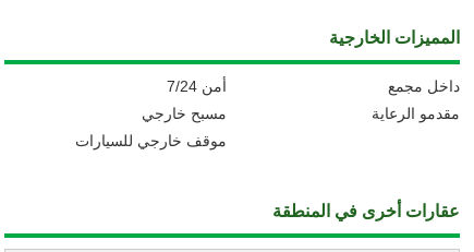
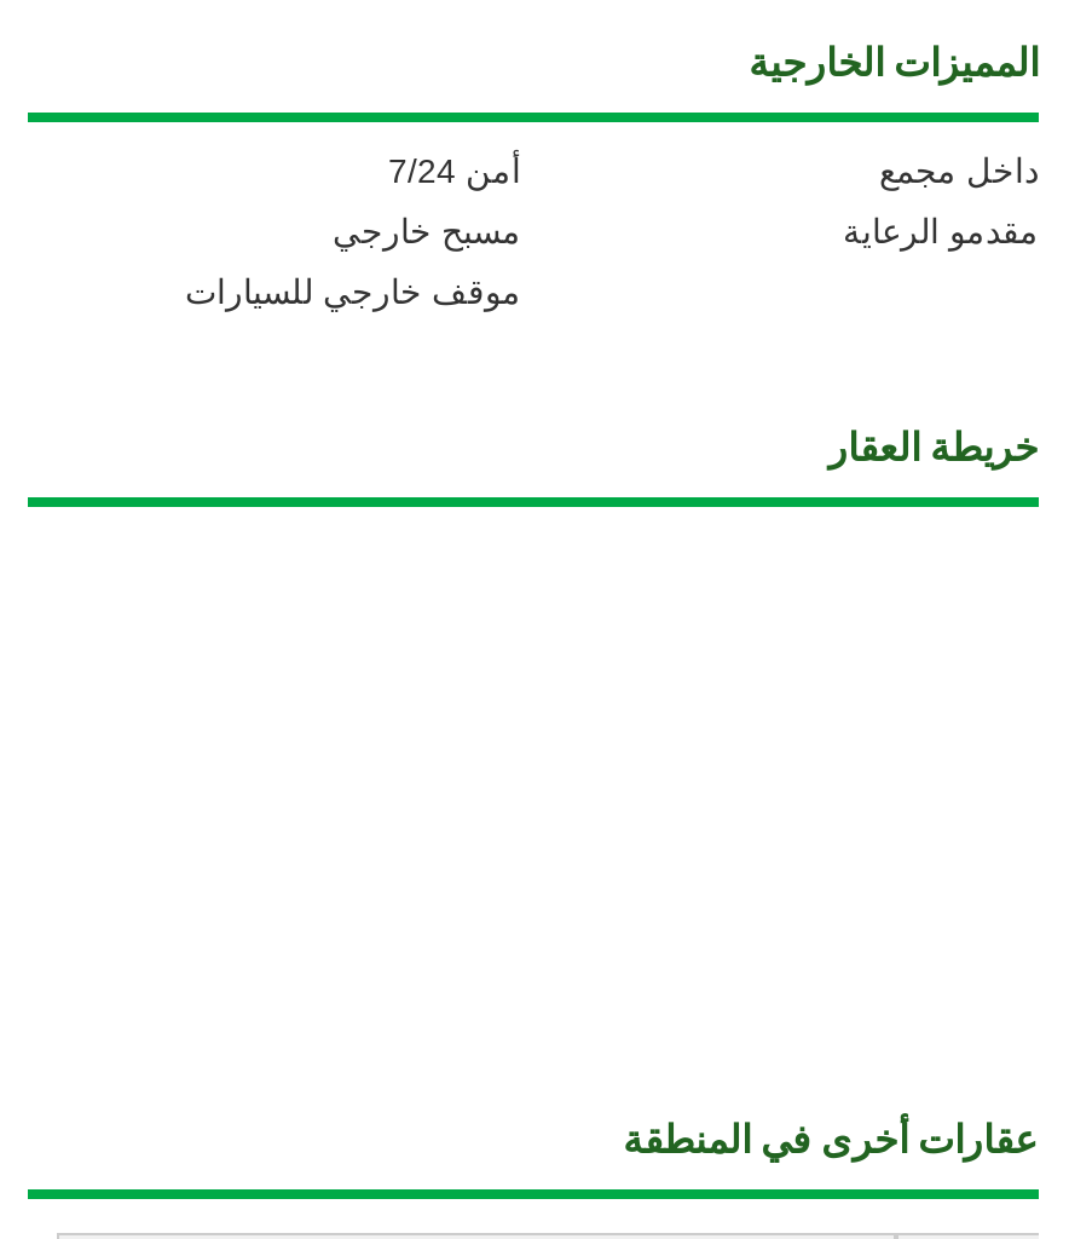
+ خريطة العقار
